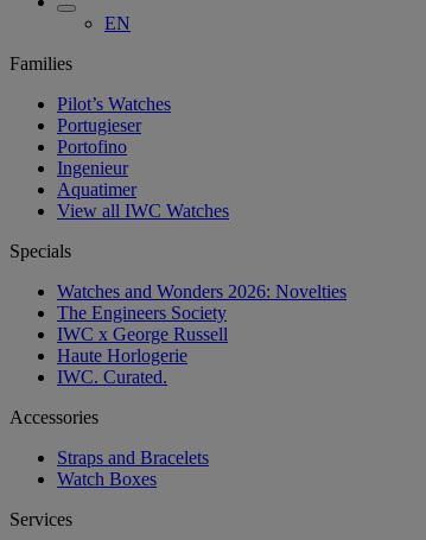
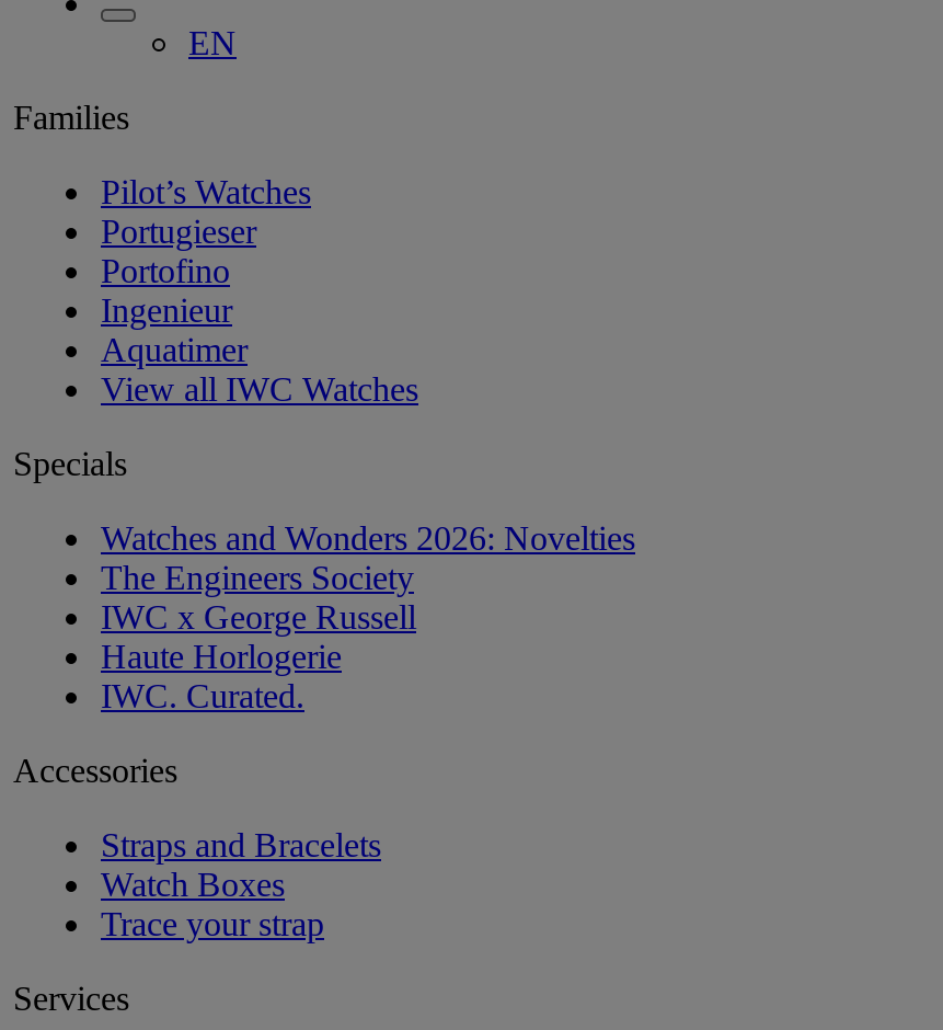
+ Trace your strap
